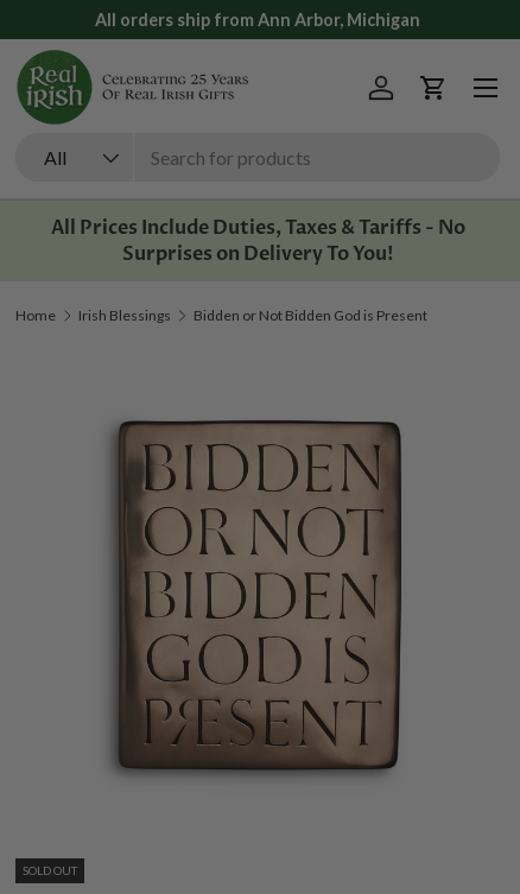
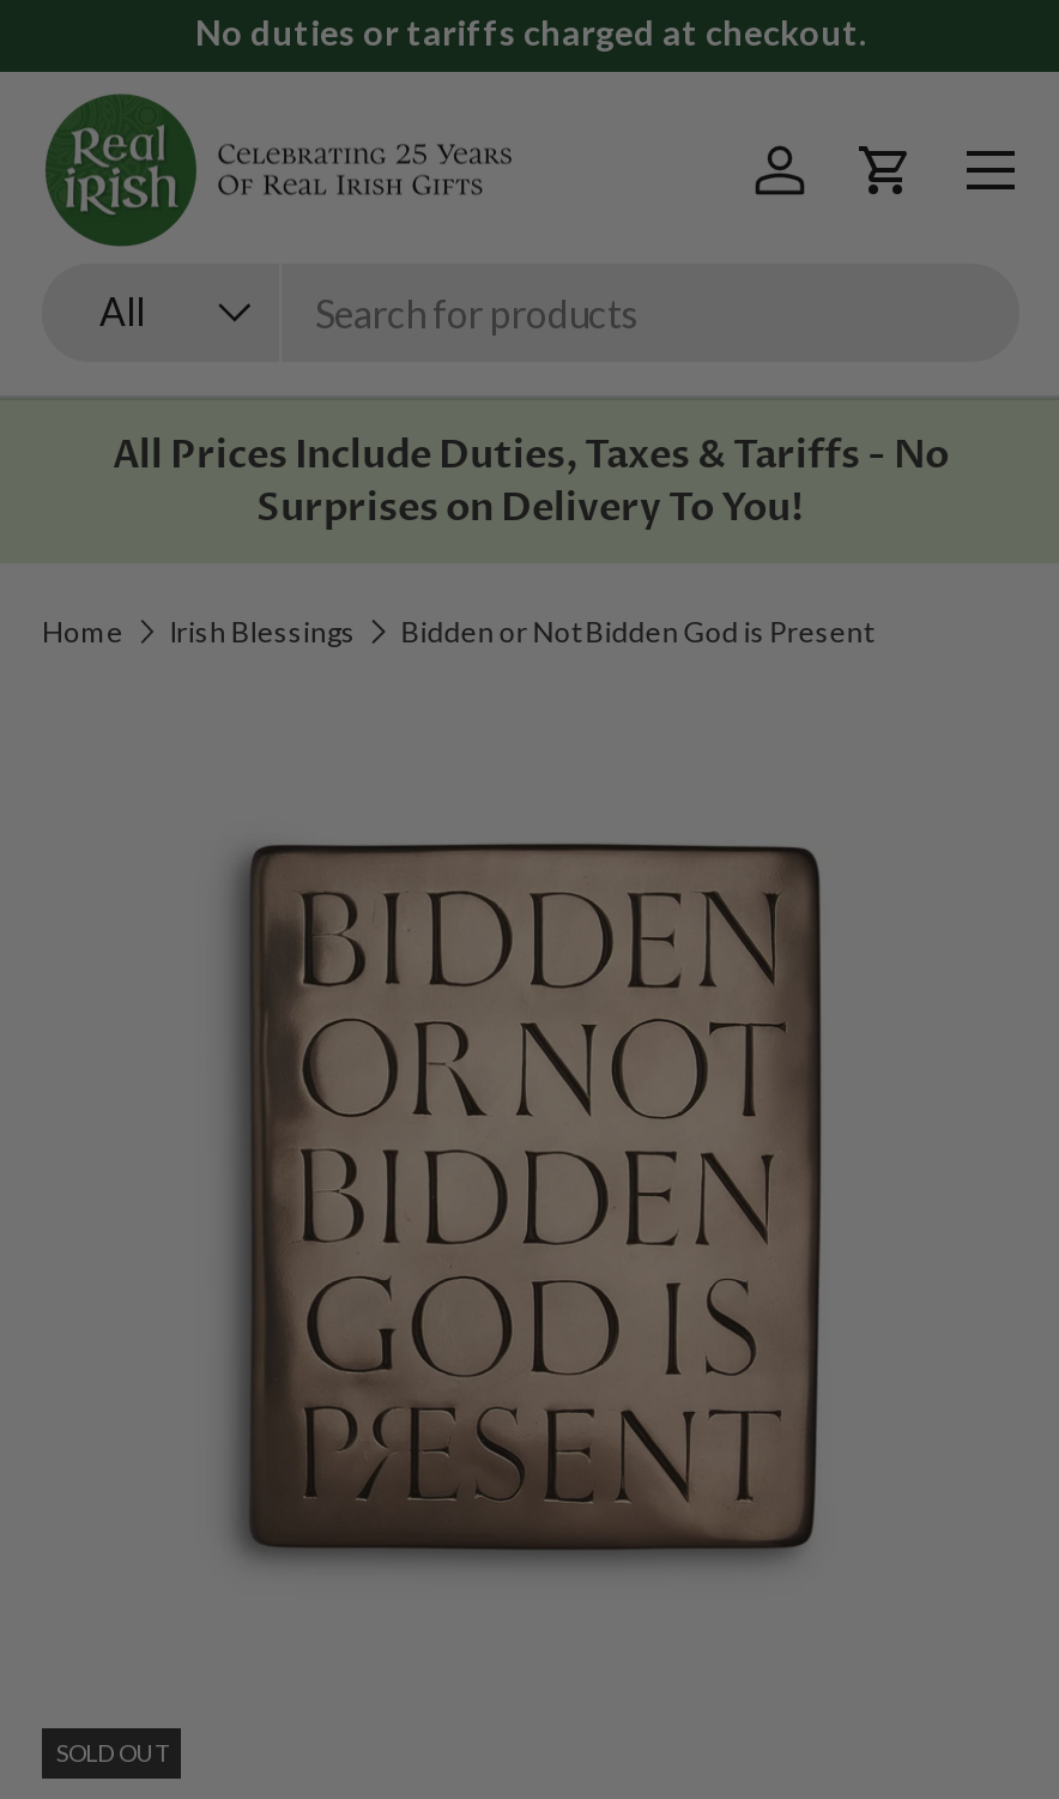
- All orders ship from Ann Arbor, Michigan
+ No duties or tariffs charged at checkout.
